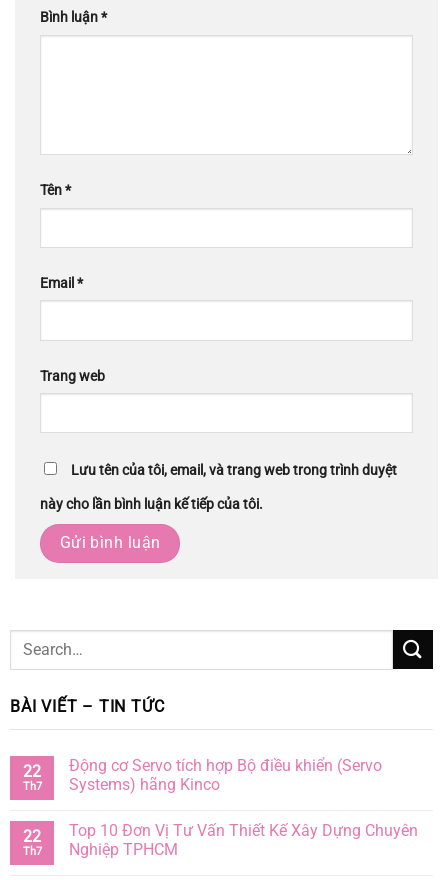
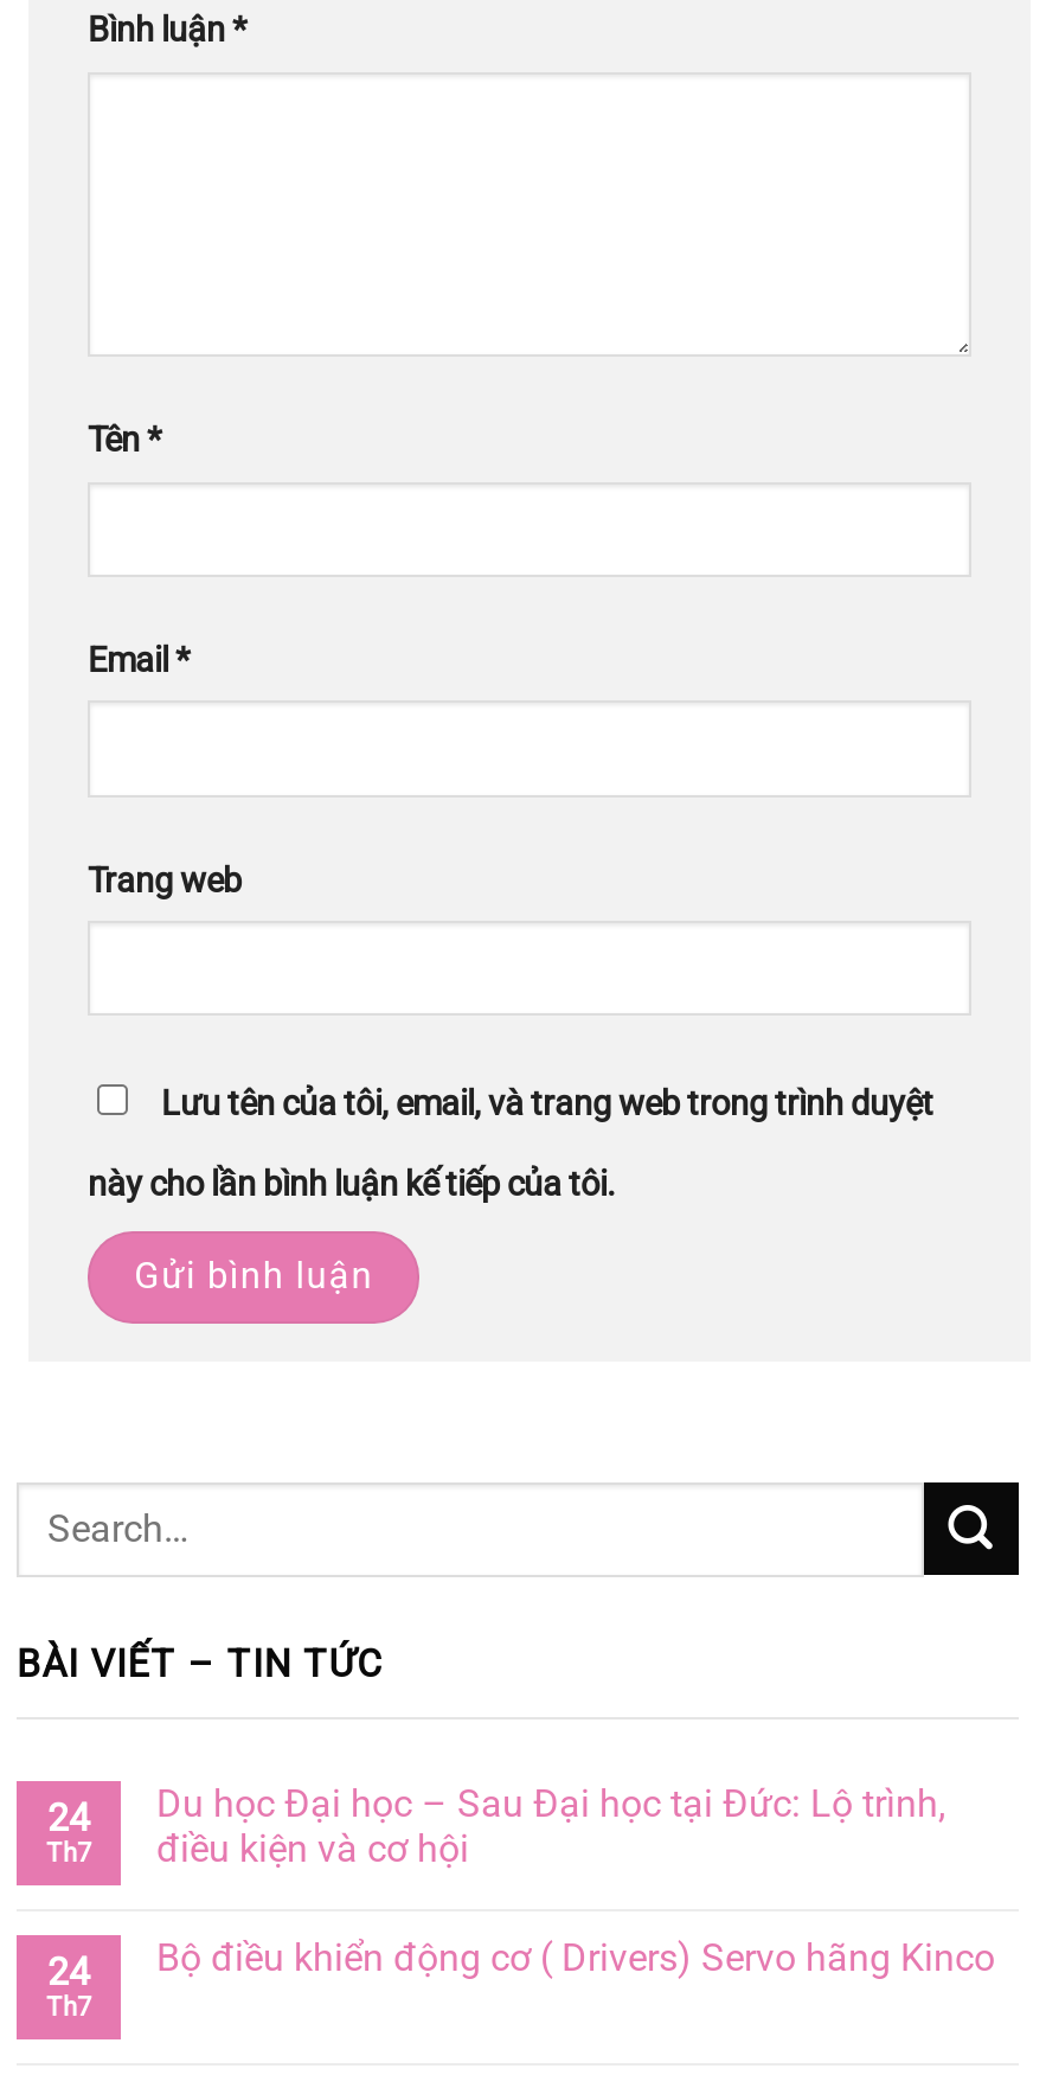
- Động cơ Servo tích hợp Bộ điều khiển (Servo
- Systems) hãng Kinco
+ Du học Đại học – Sau Đại học tại Đức: Lộ trình,
+ điều kiện và cơ hội

- 22
+ 24

- Top 10 Đơn Vị Tư Vấn Thiết Kế Xây Dựng Chuyên
- Nghiệp TPHCM
+ Bộ điều khiển động cơ ( Drivers) Servo hãng Kinco

- 22
+ 24
